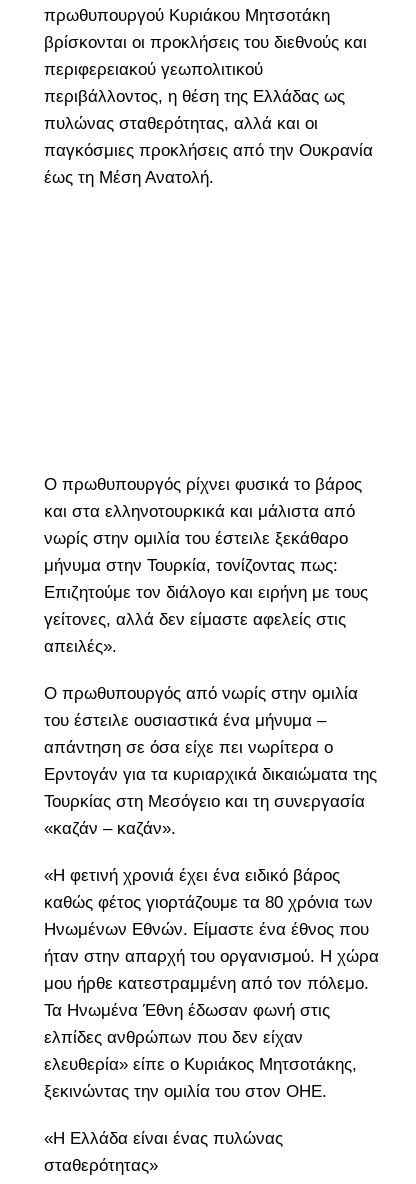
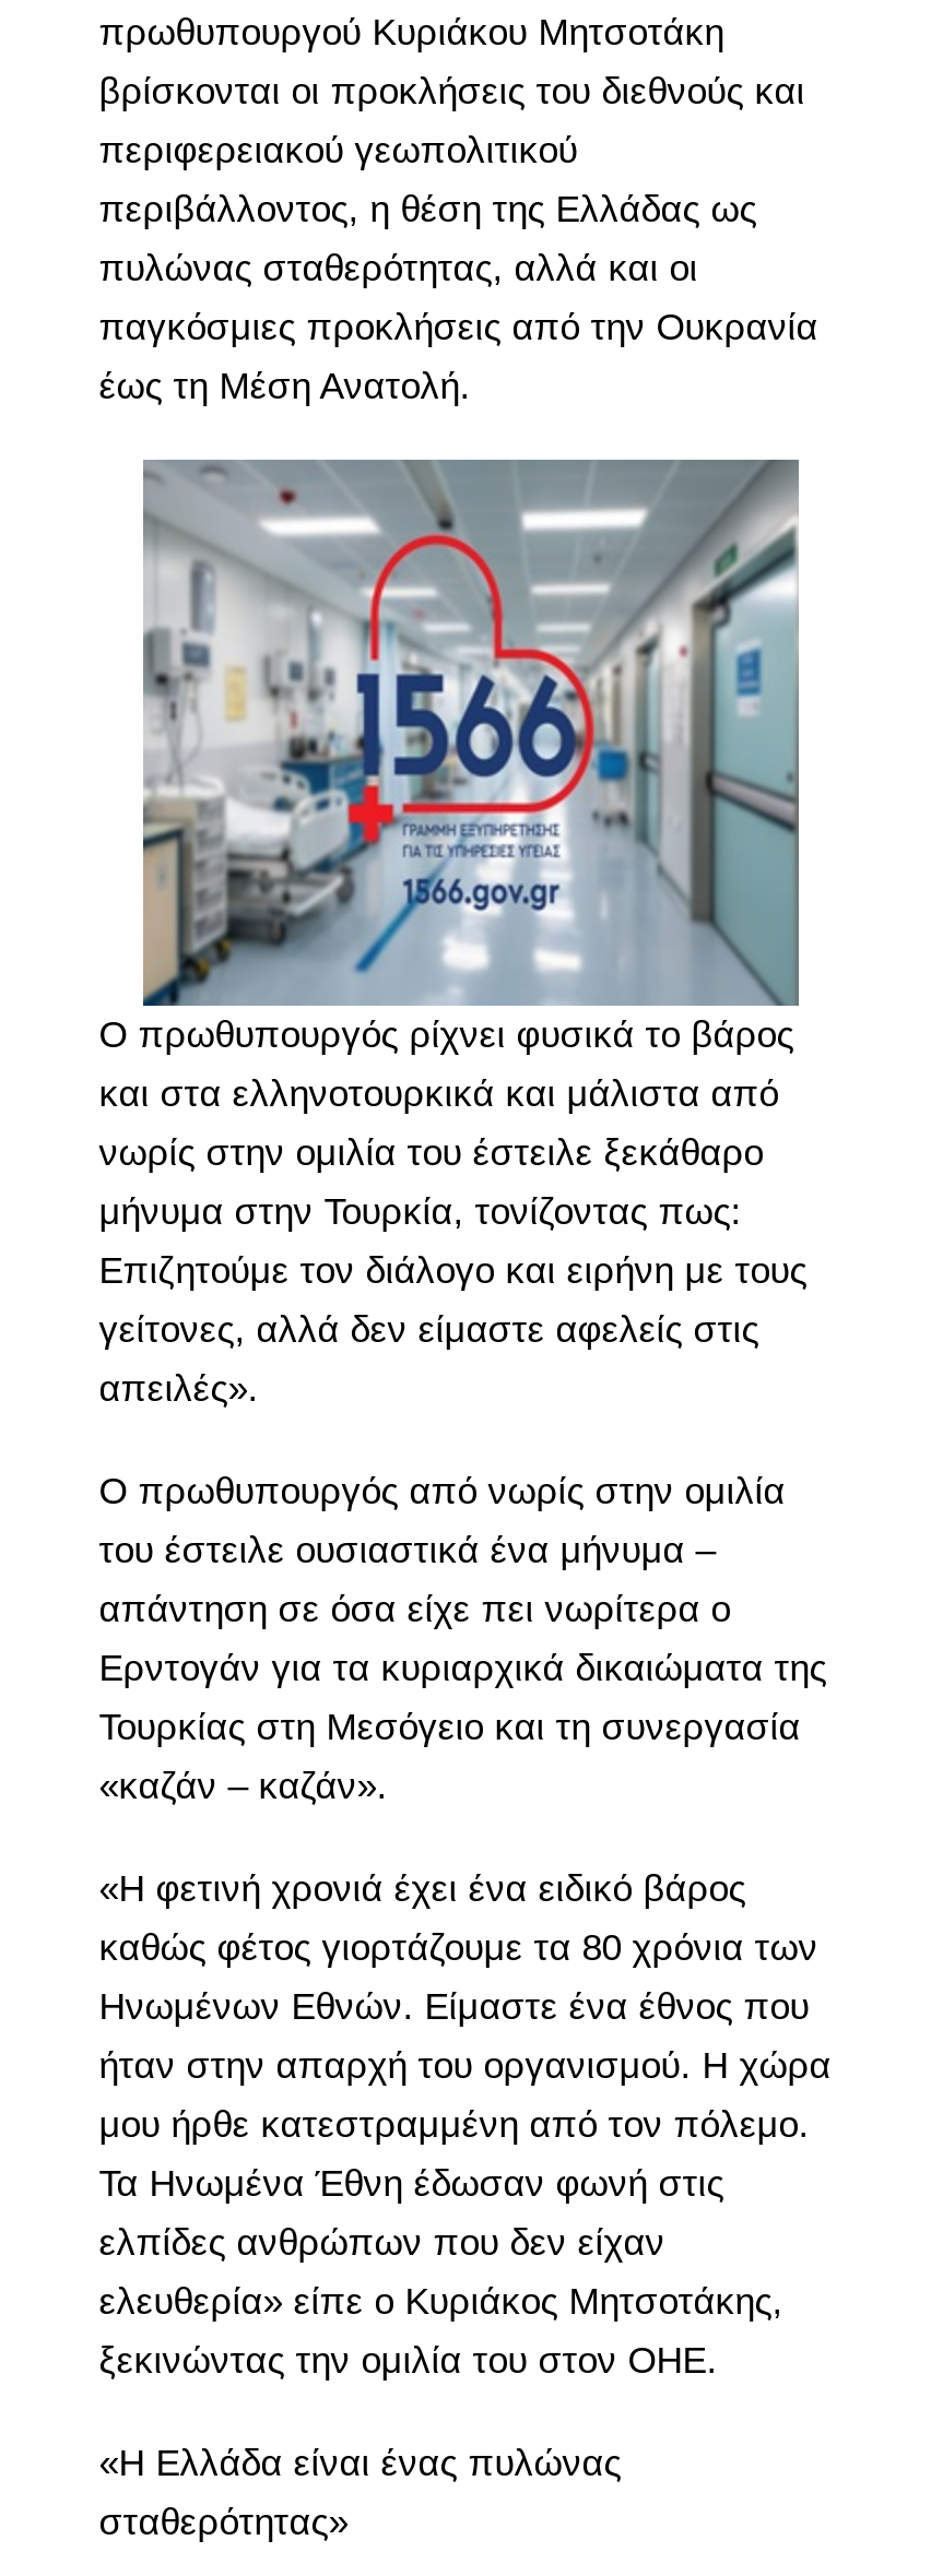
+ [image]
